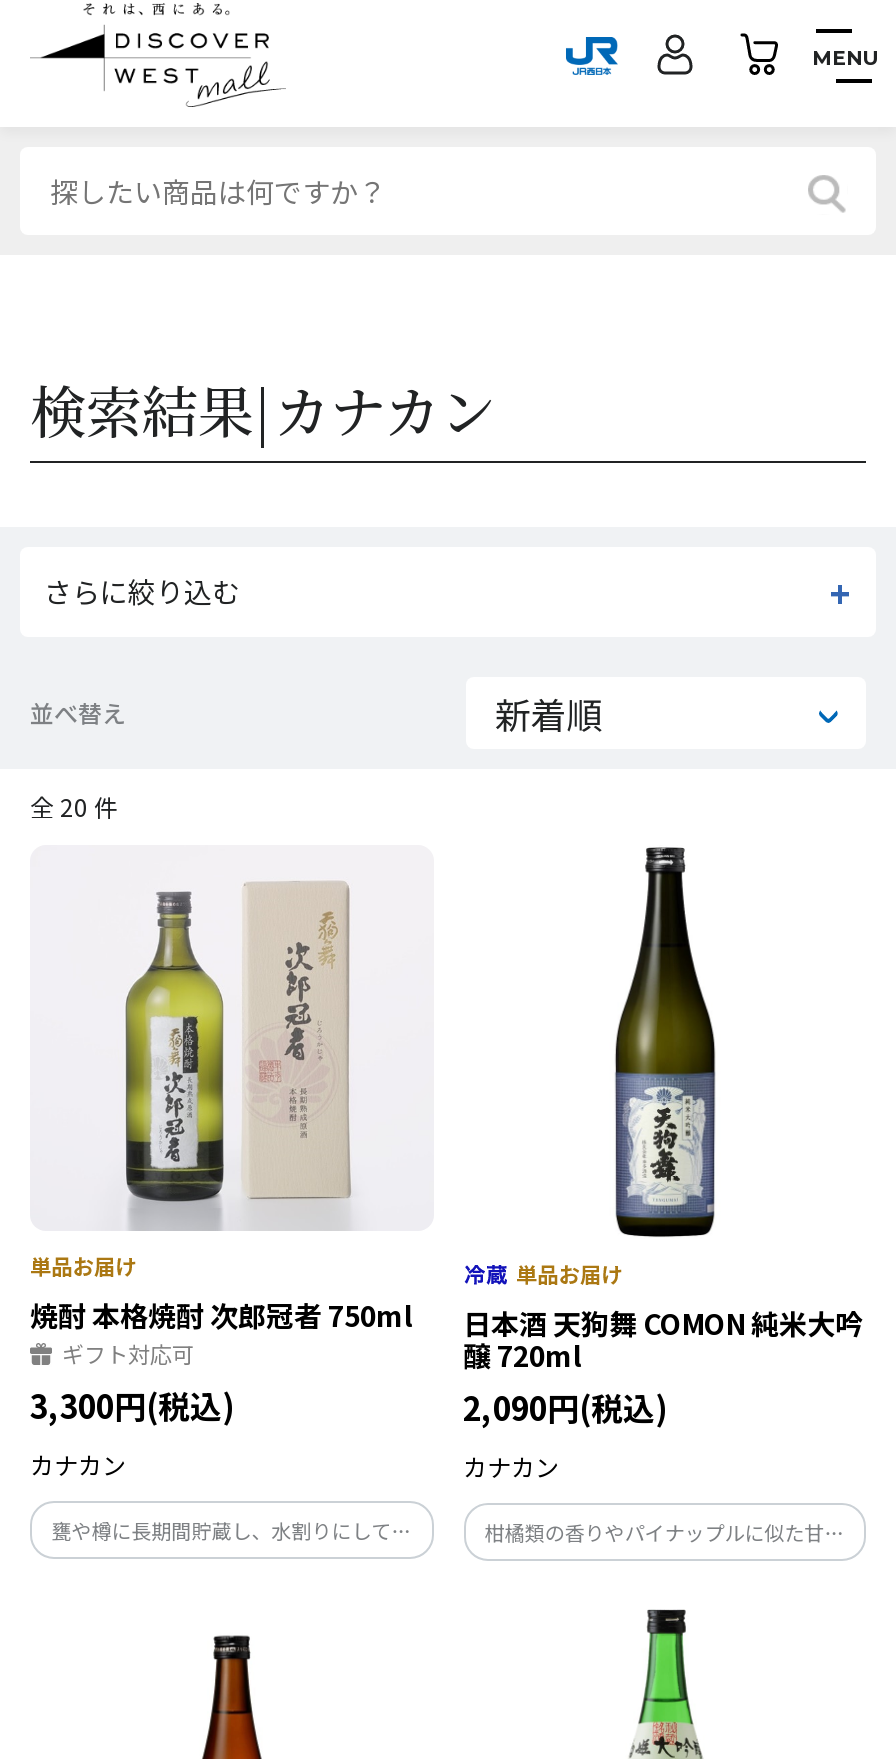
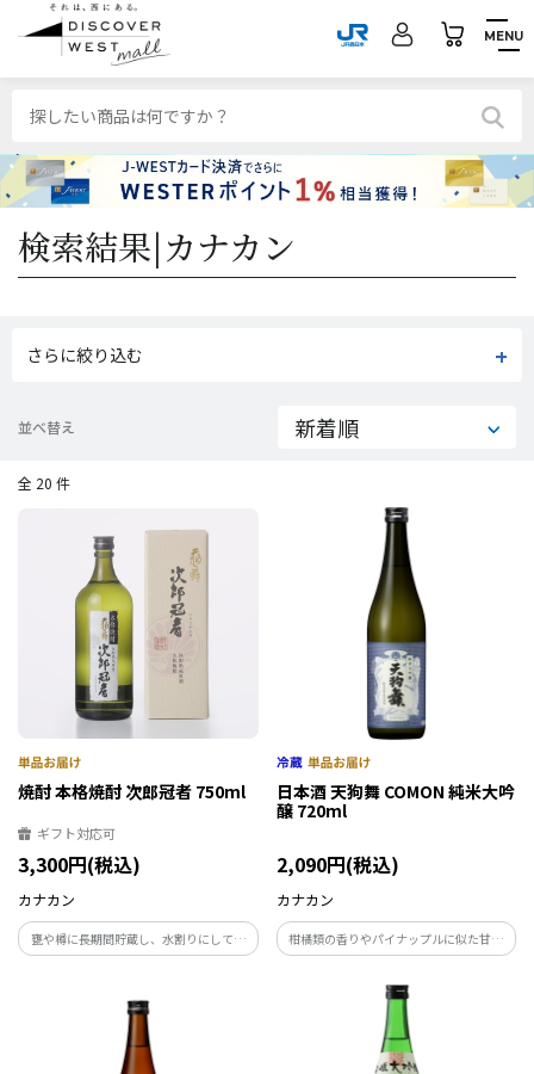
+ [image]

+ [image]

+ [image]
